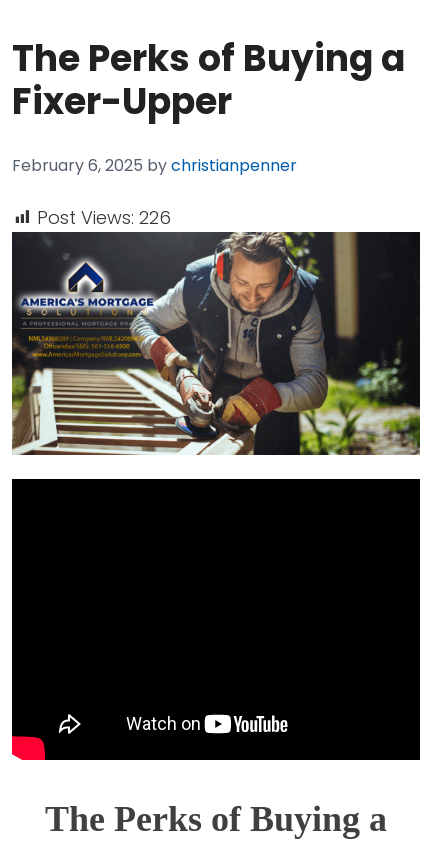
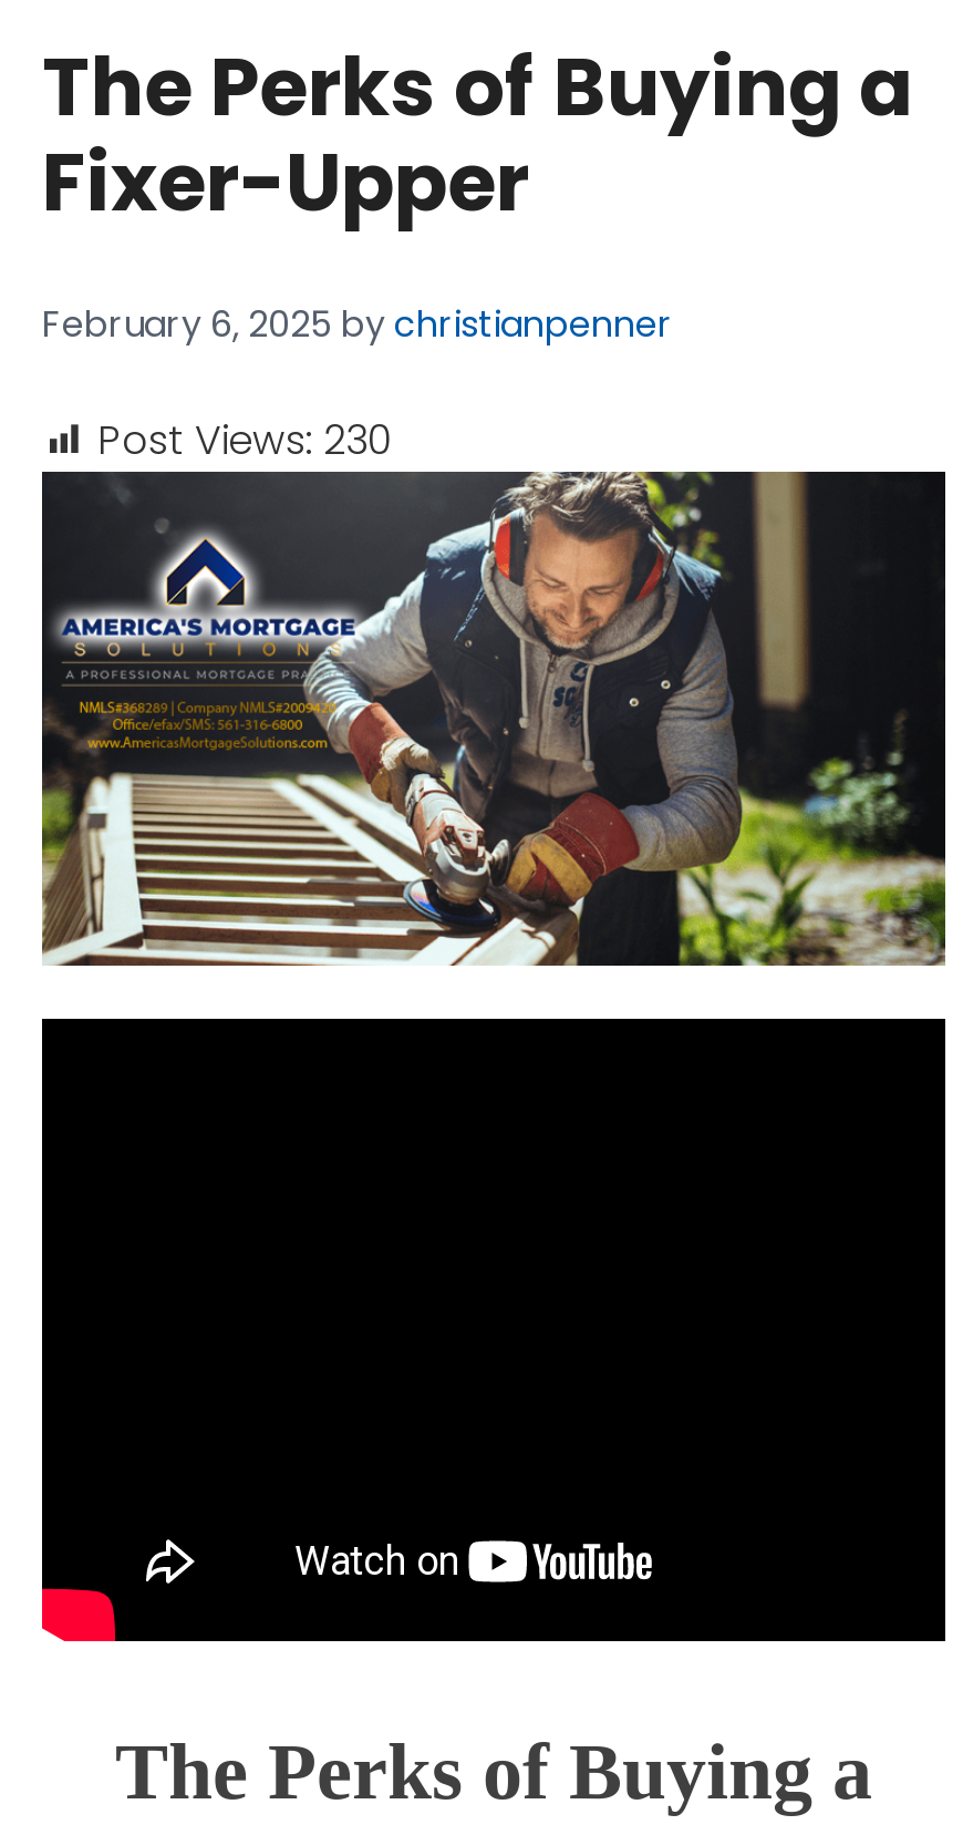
- Post Views: 226
+ Post Views: 230
